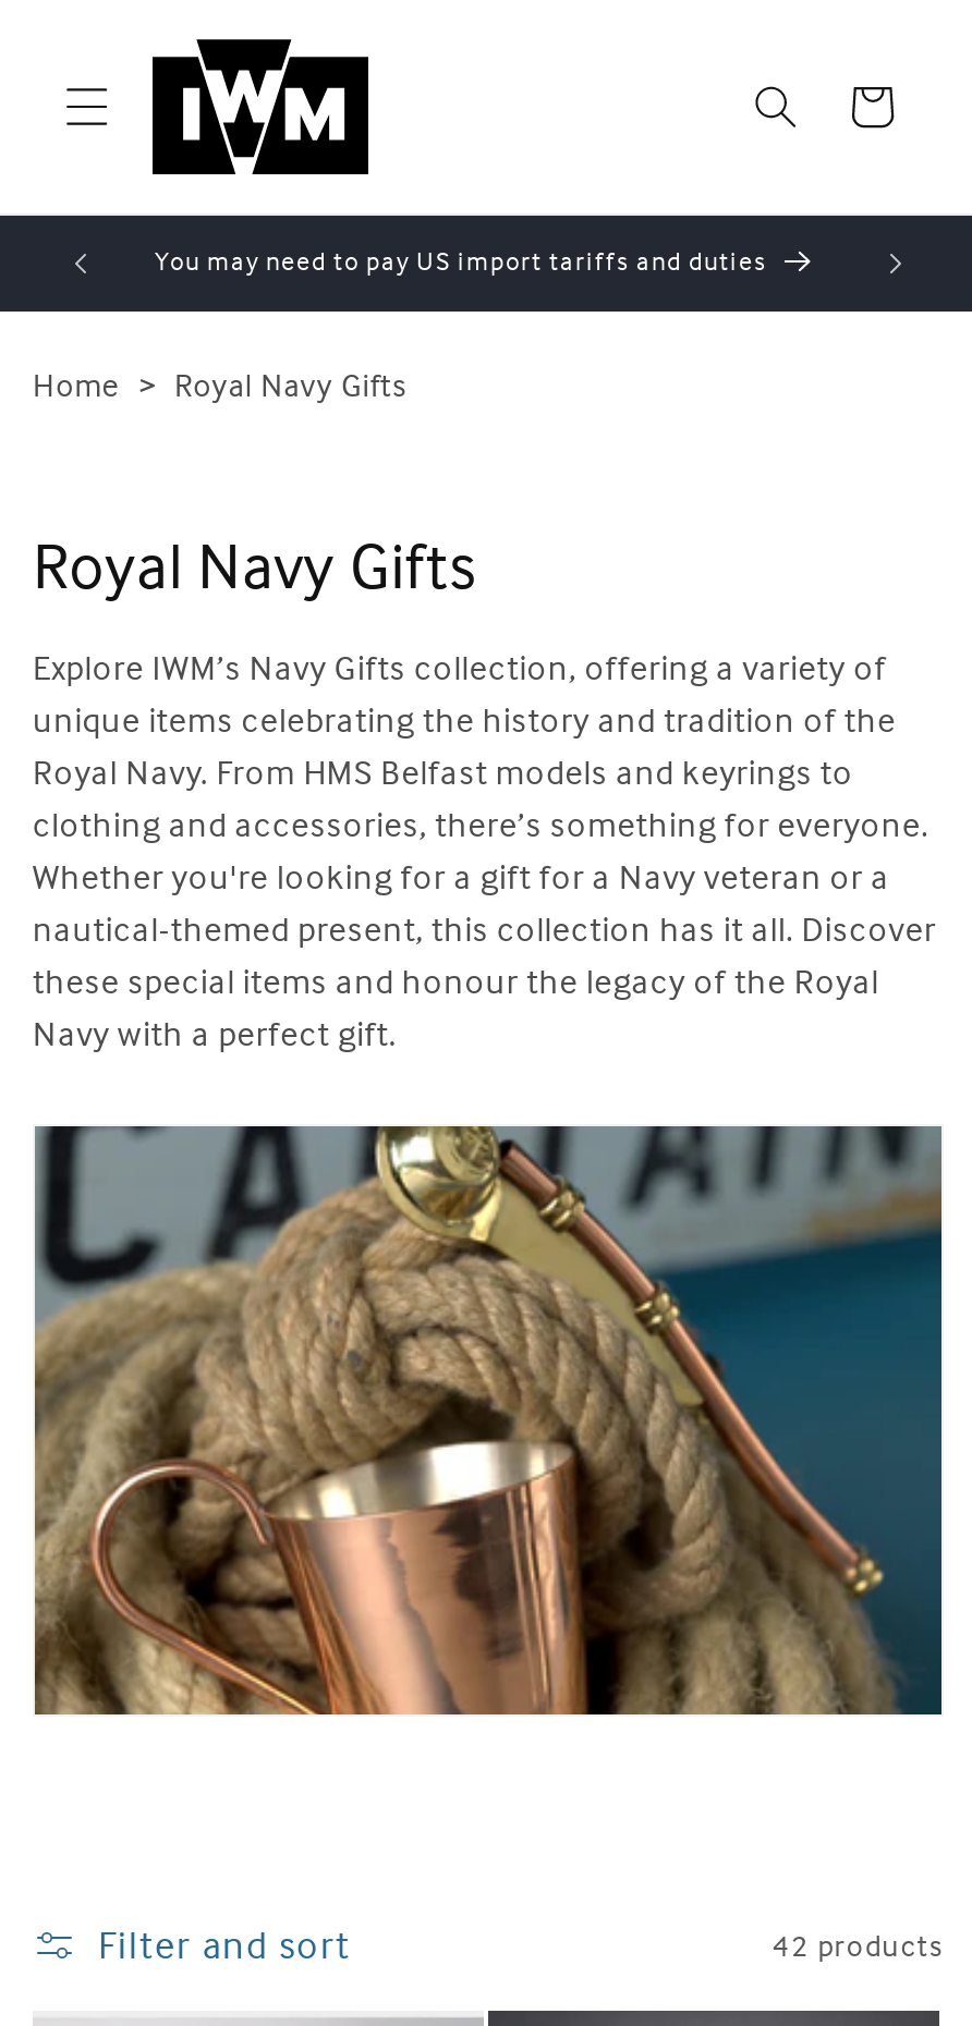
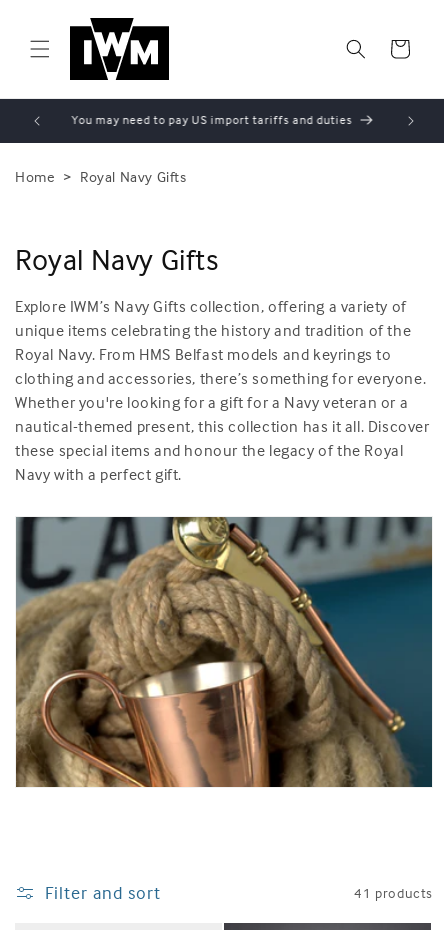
- 42 products
+ 41 products
